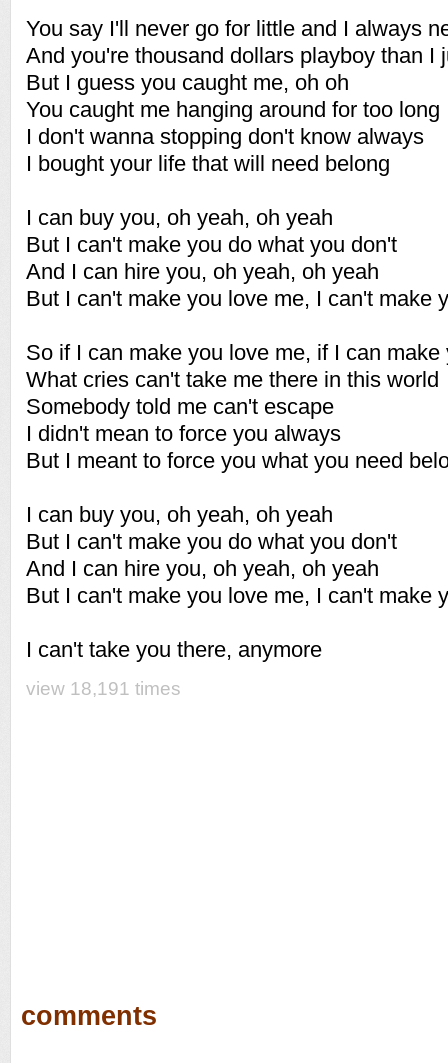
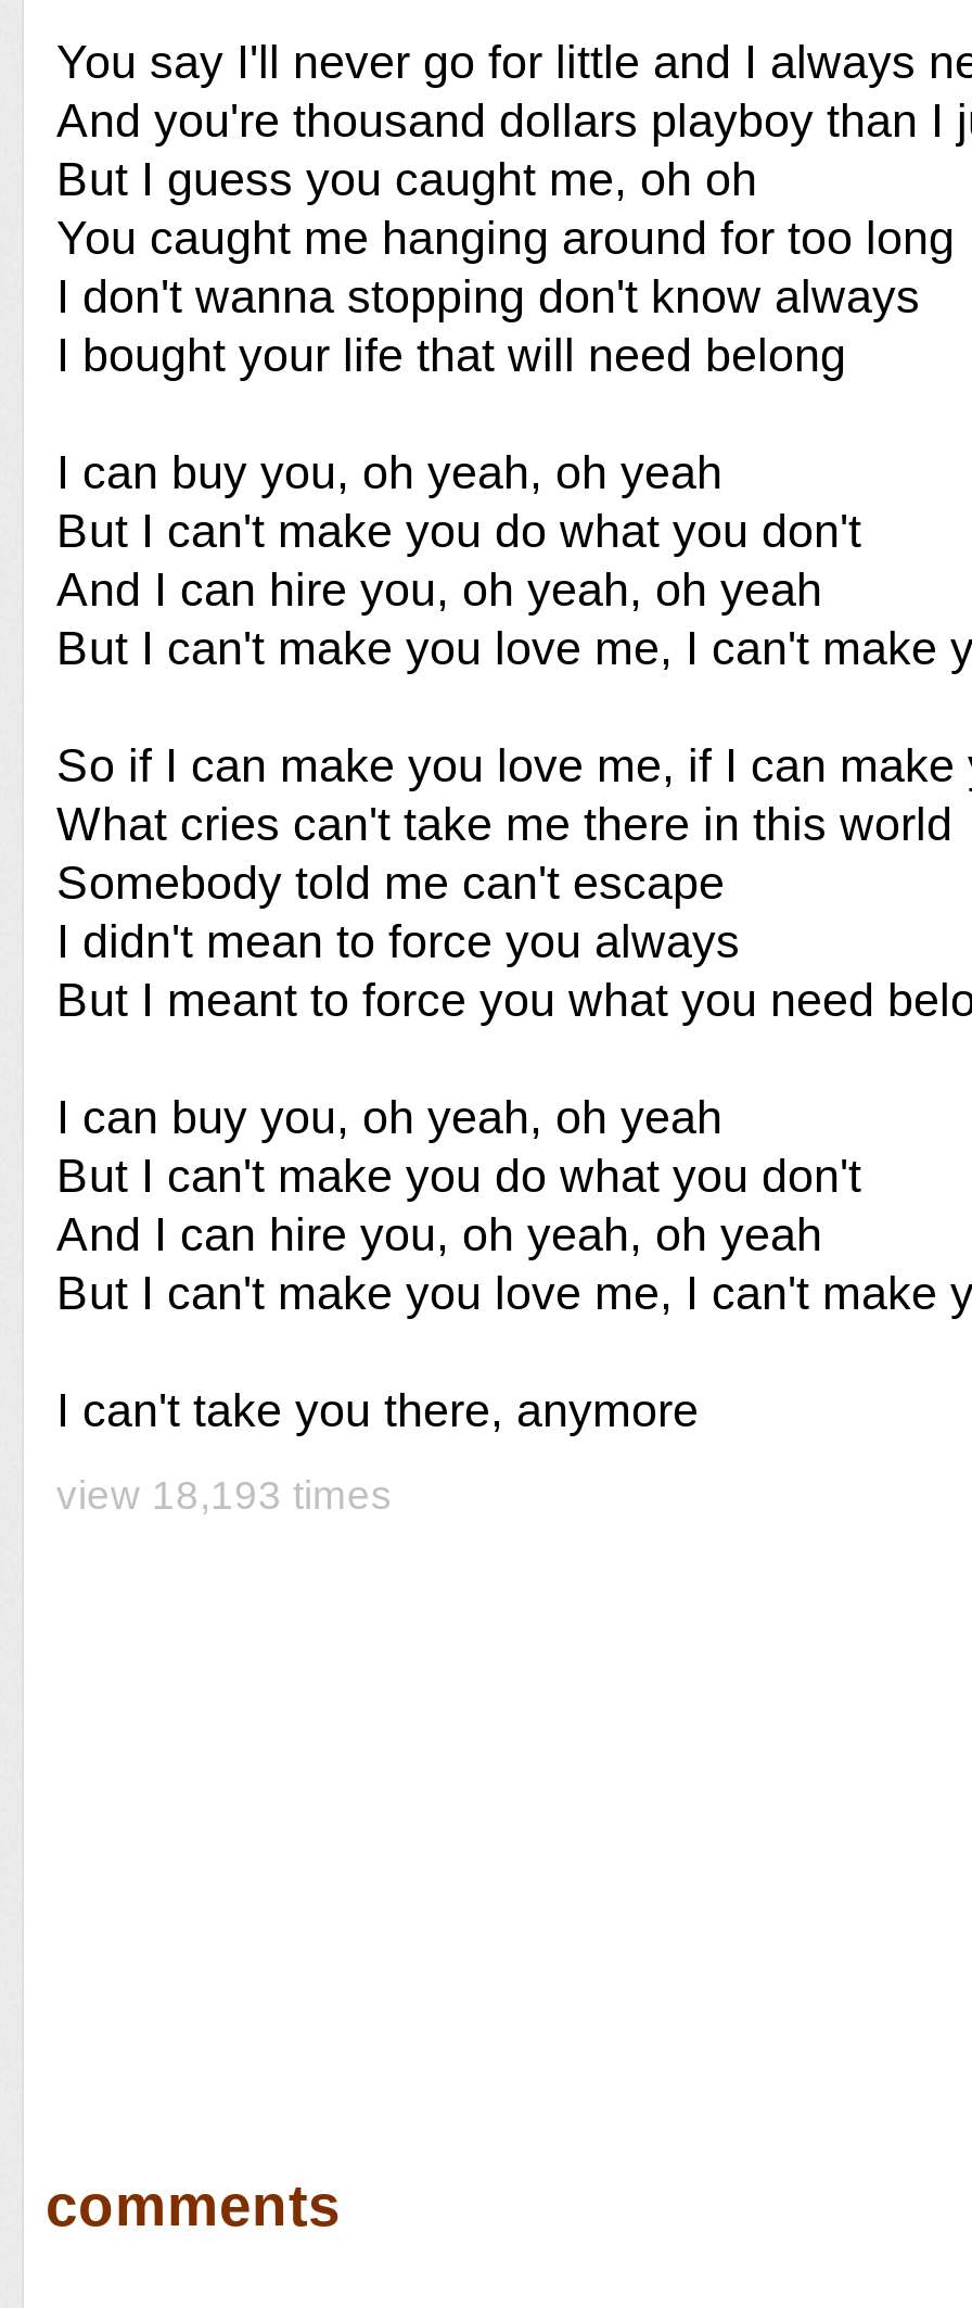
- view 18,191 times
+ view 18,193 times
